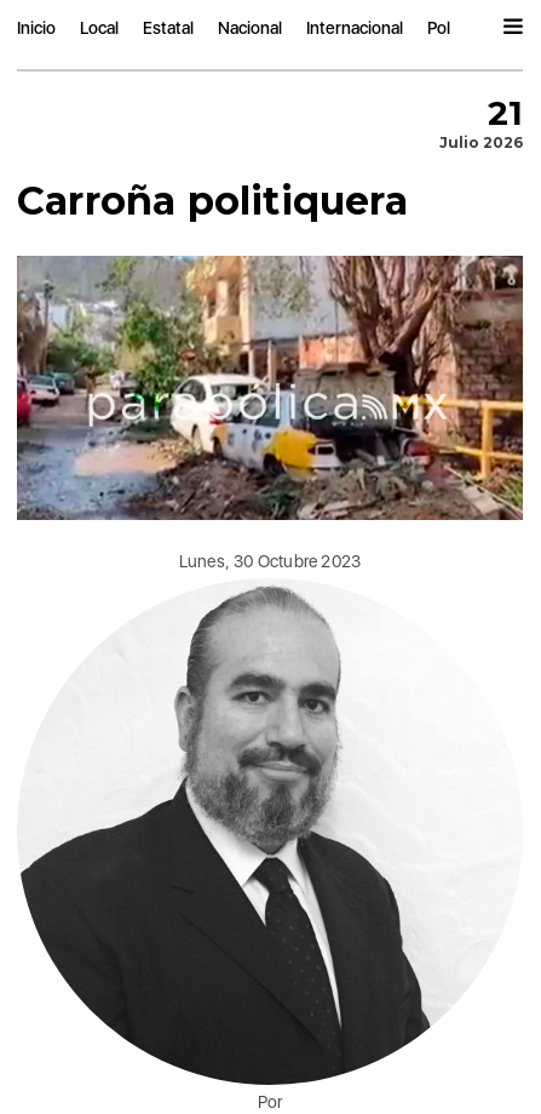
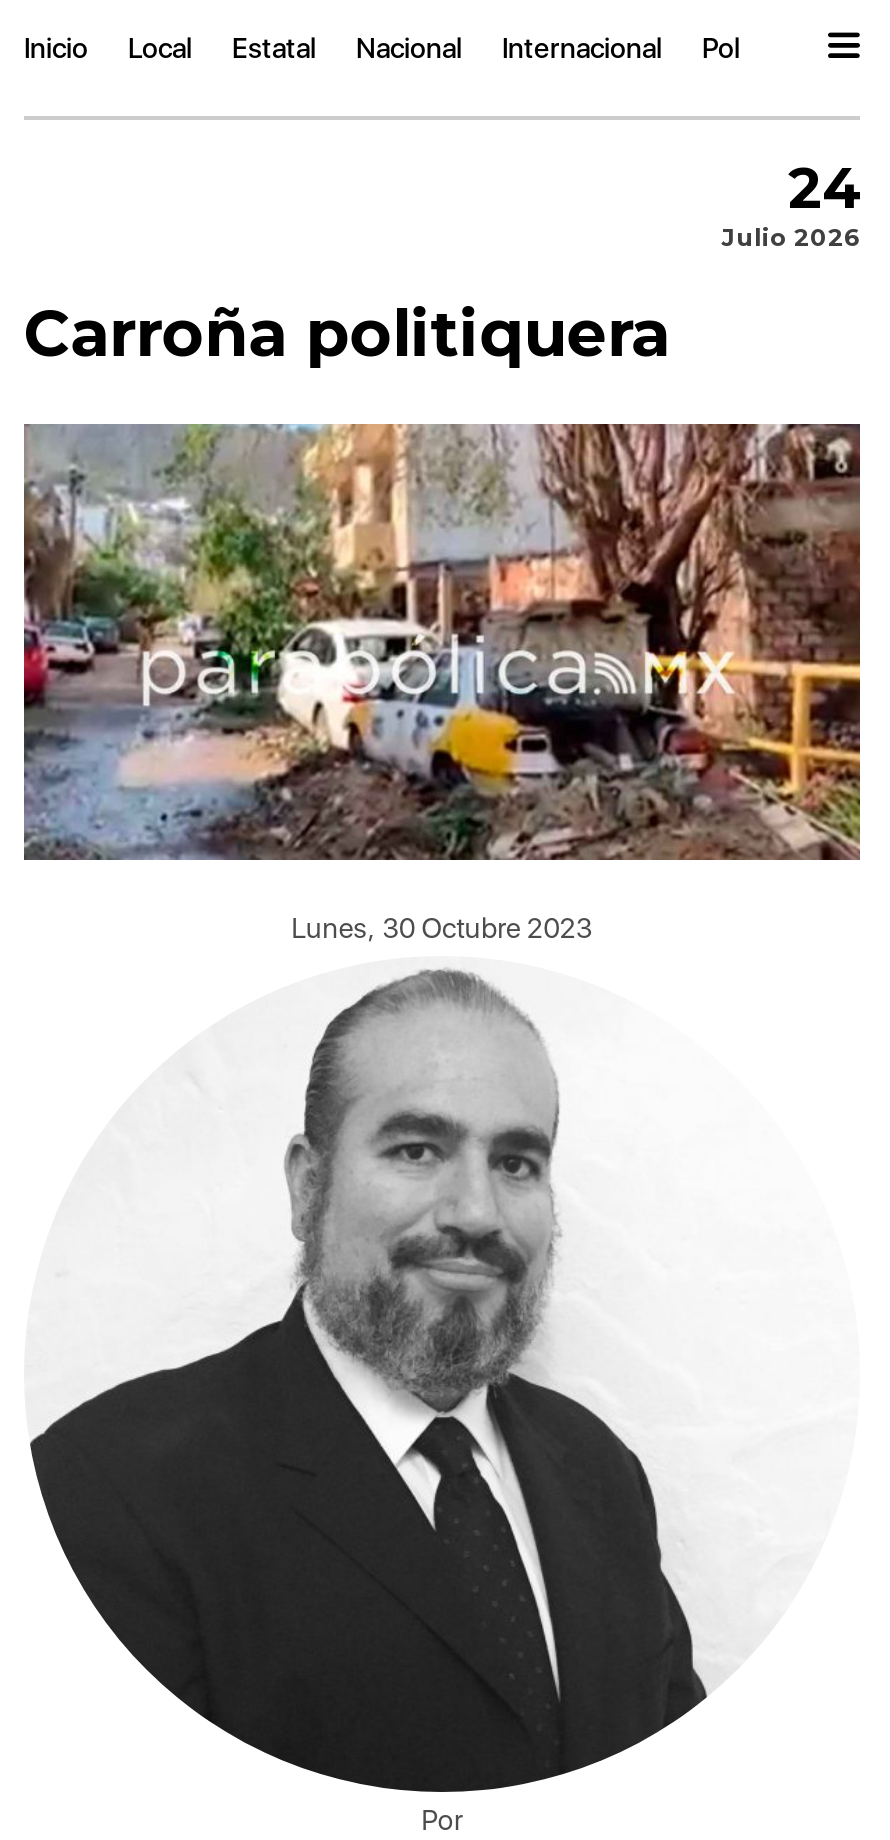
- 21
+ 24
